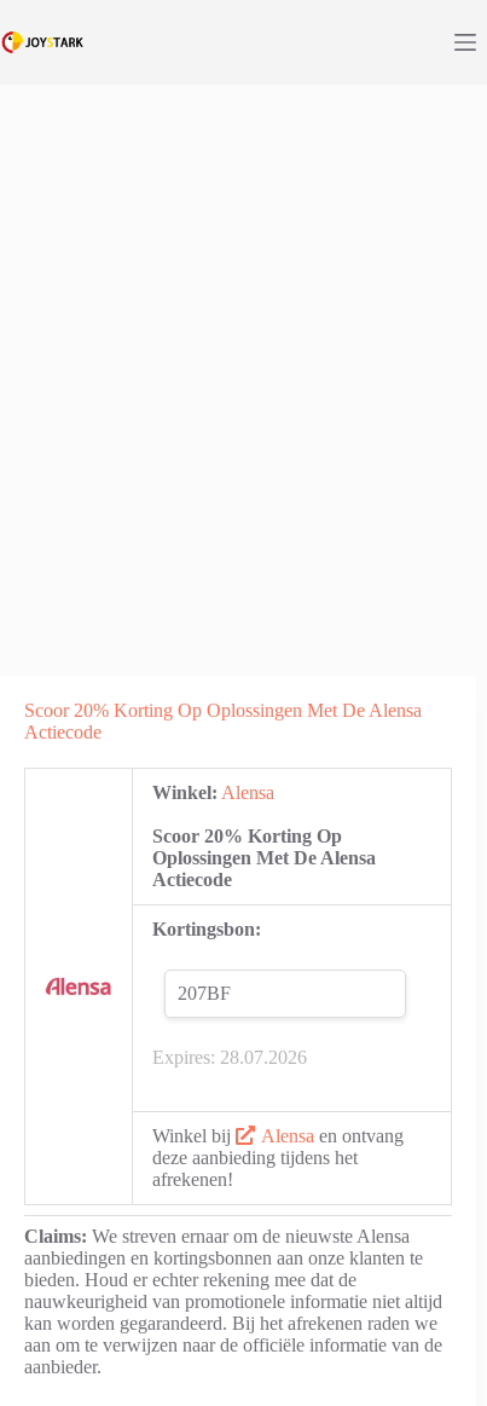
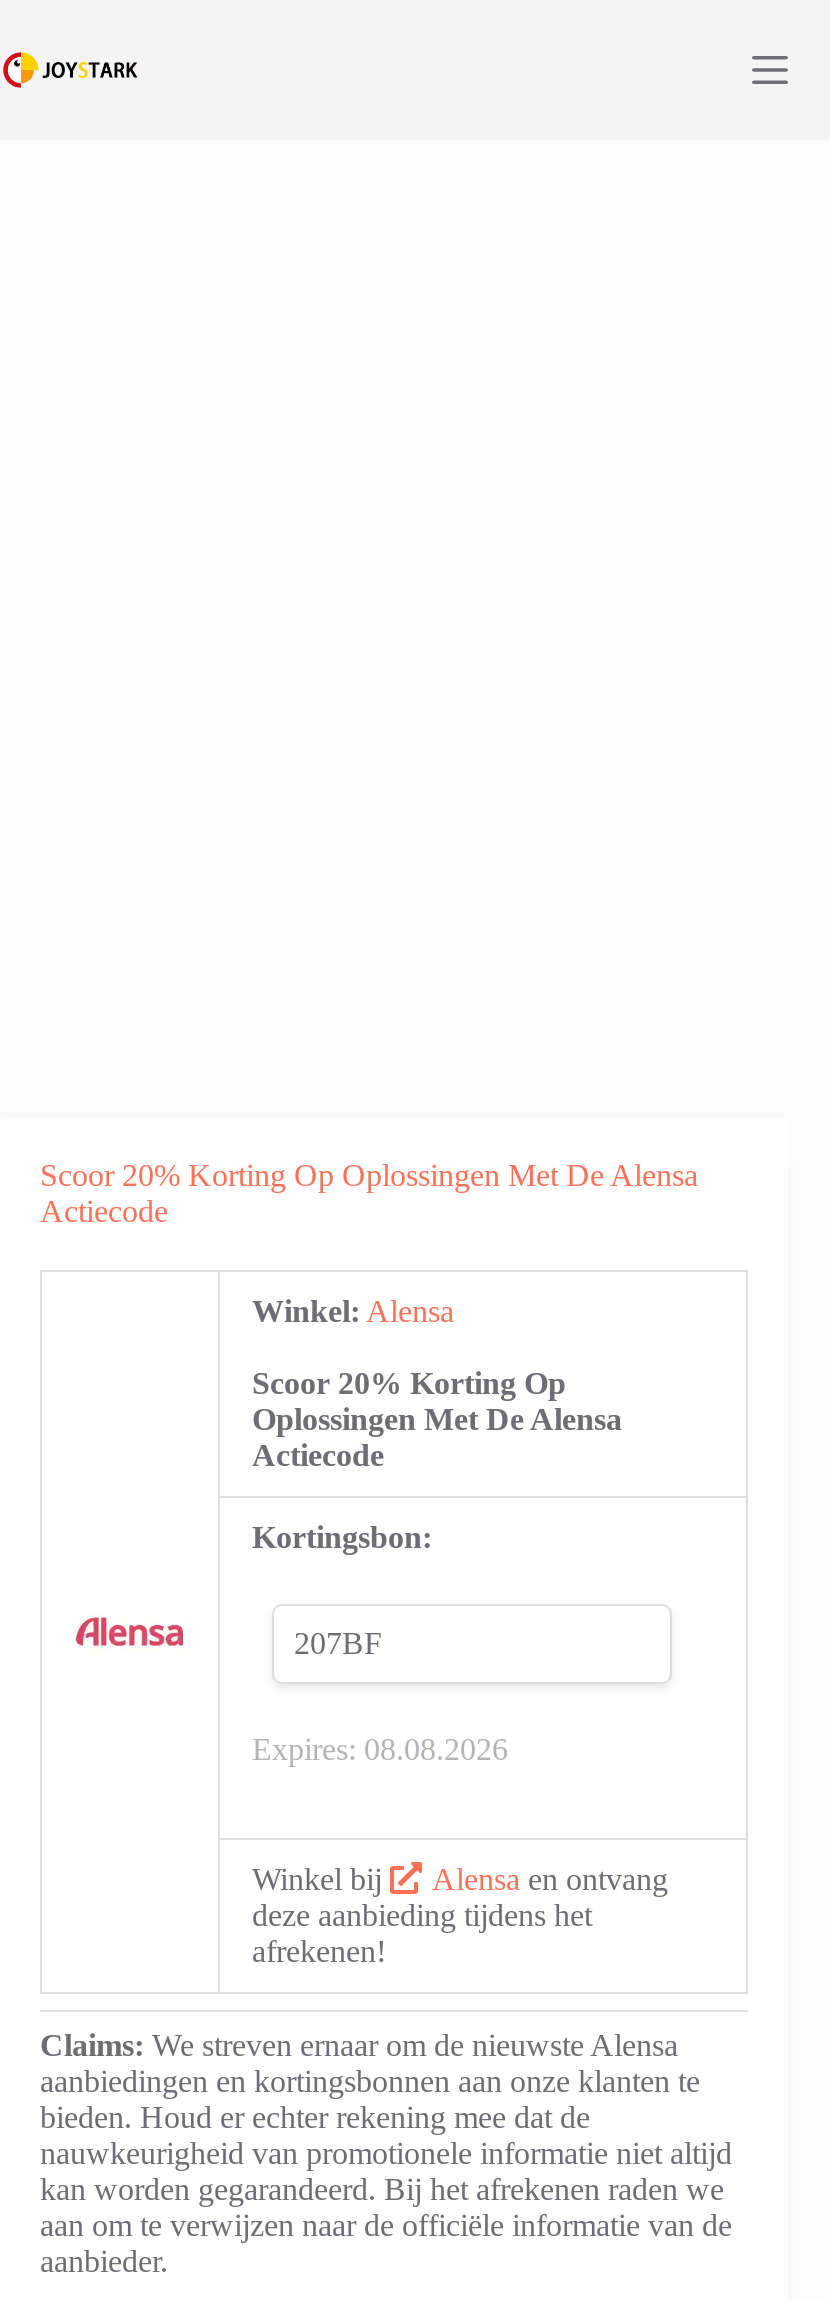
- Expires: 28.07.2026
+ Expires: 08.08.2026
